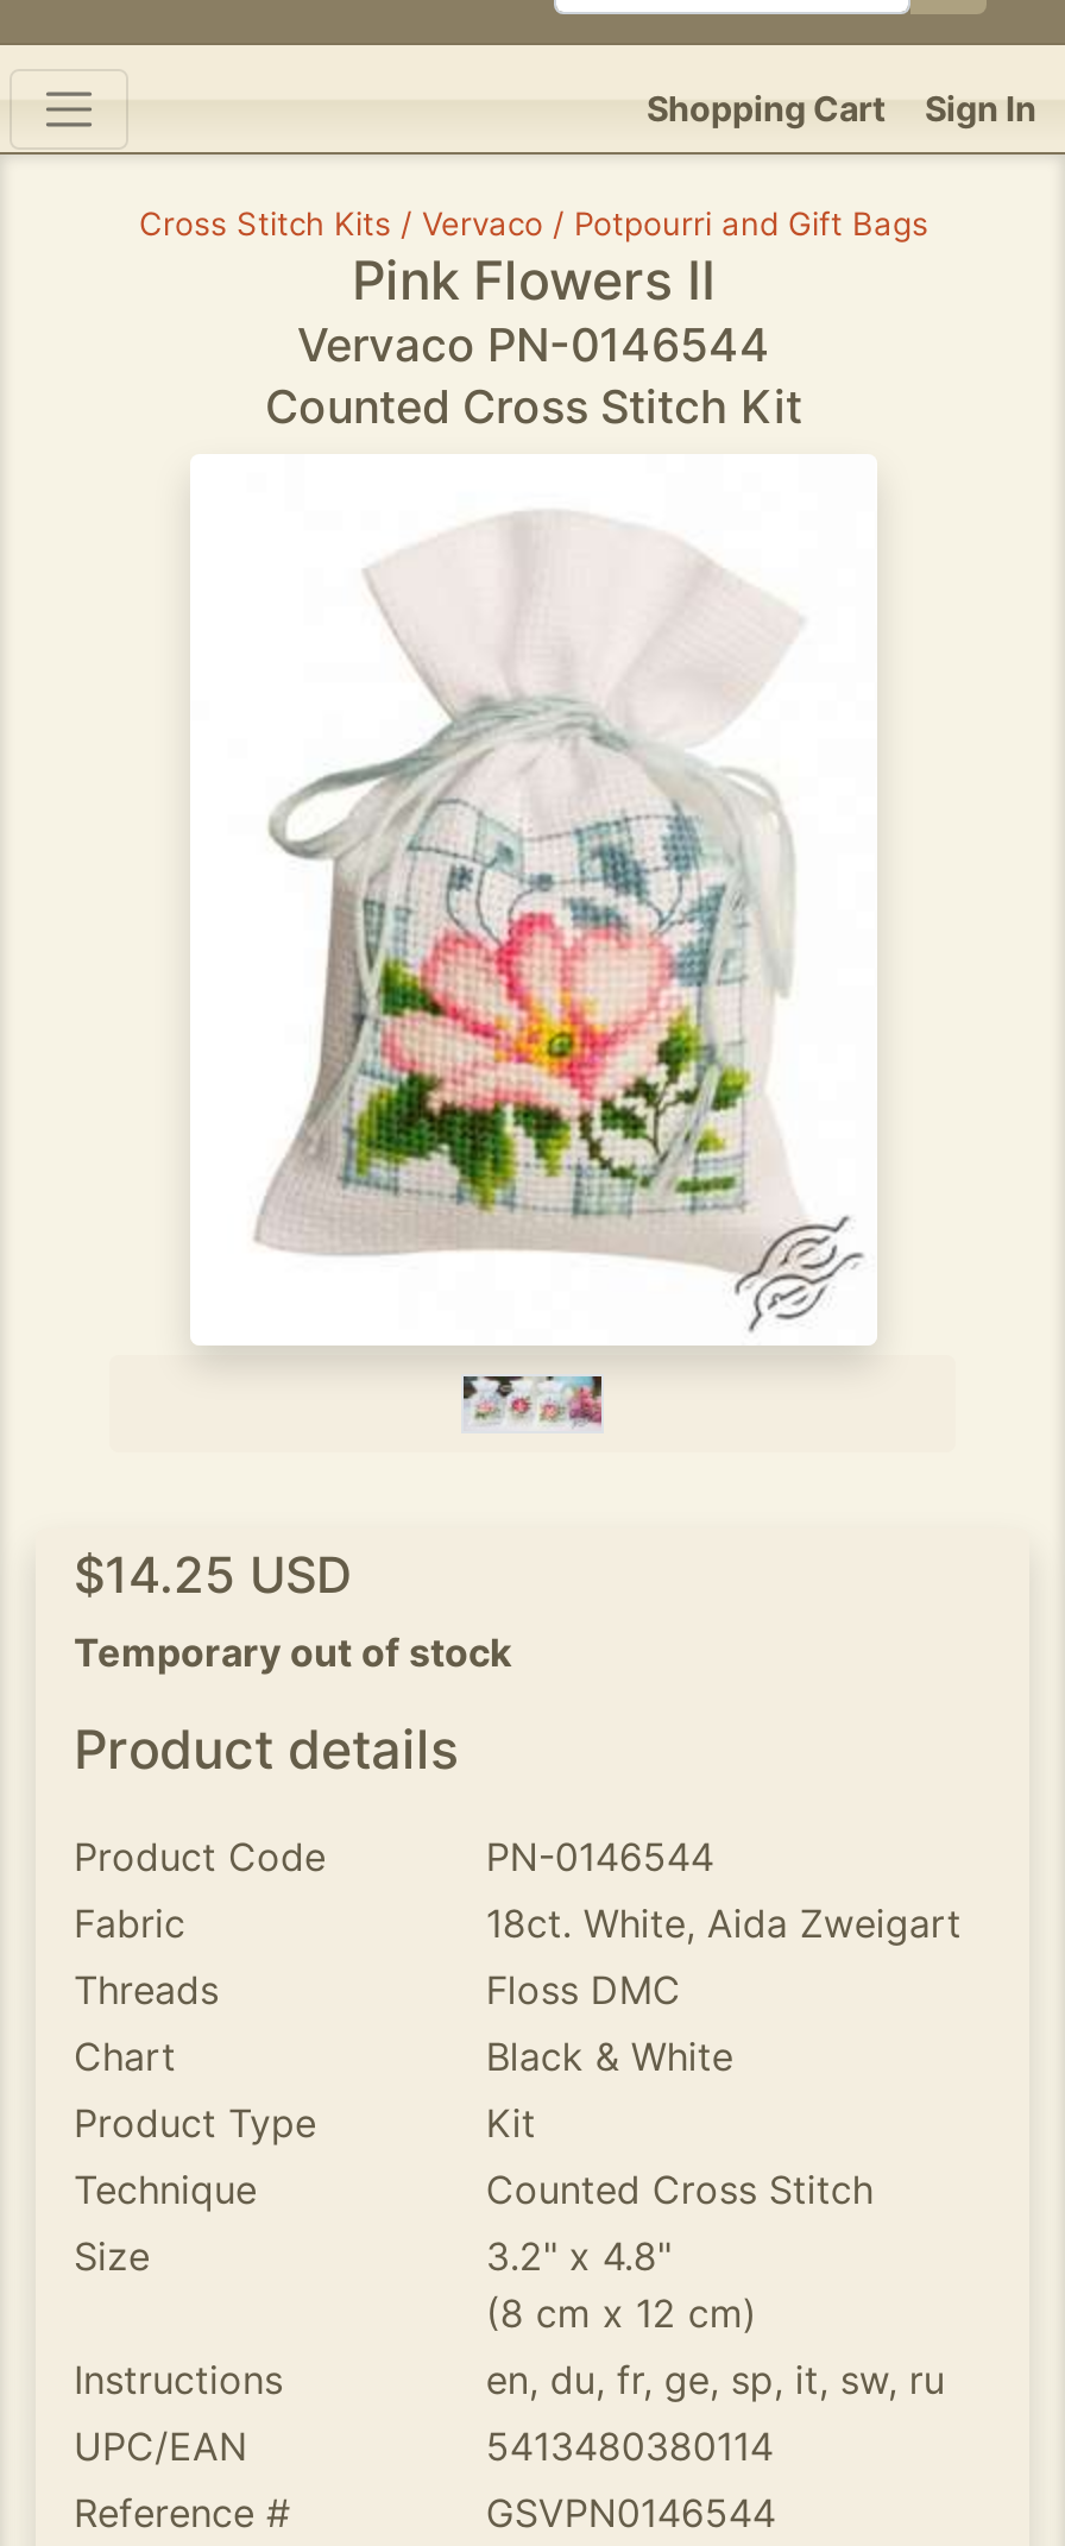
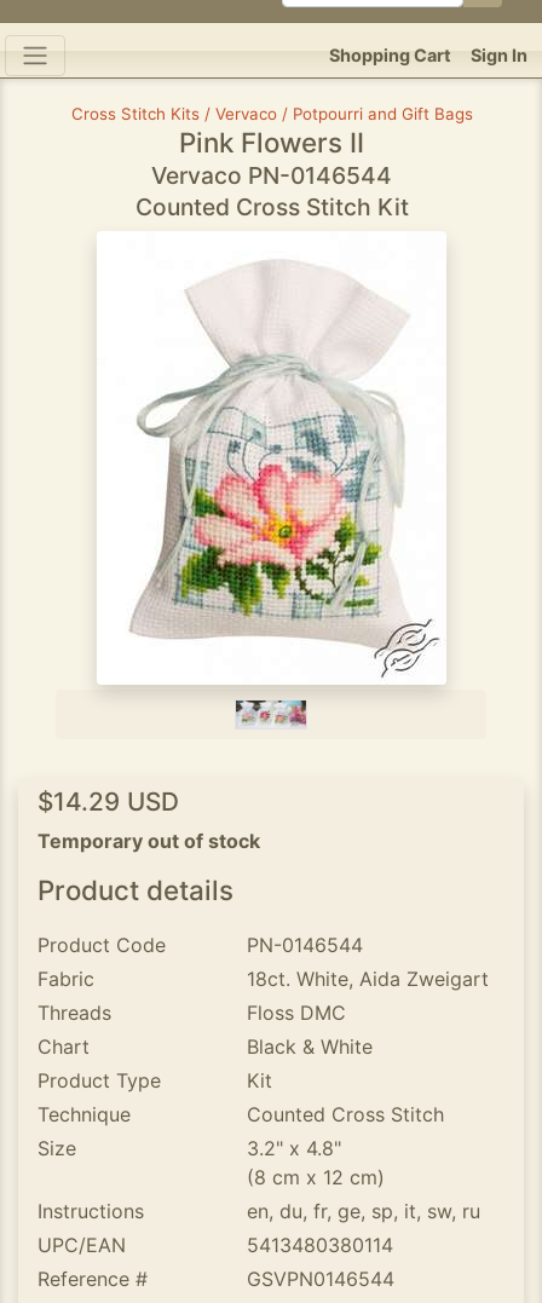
- $14.25 USD
+ $14.29 USD
